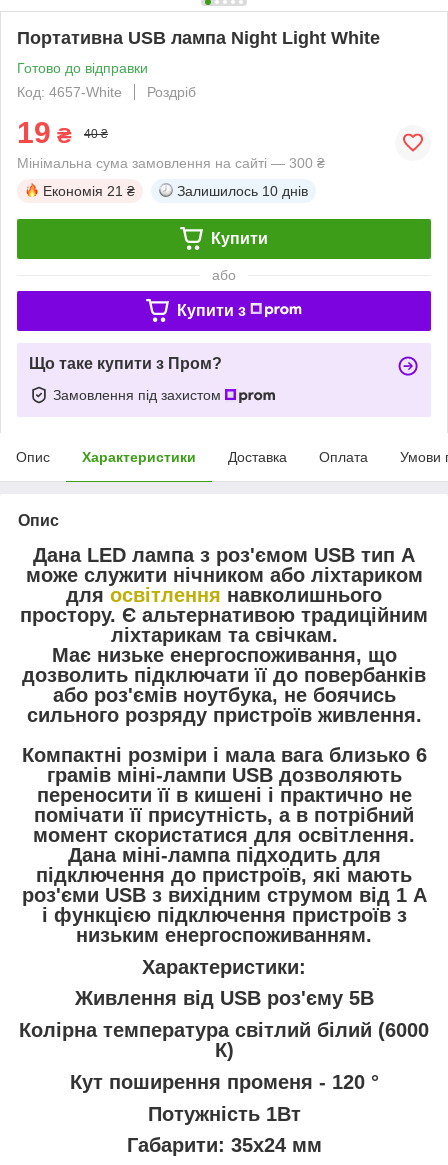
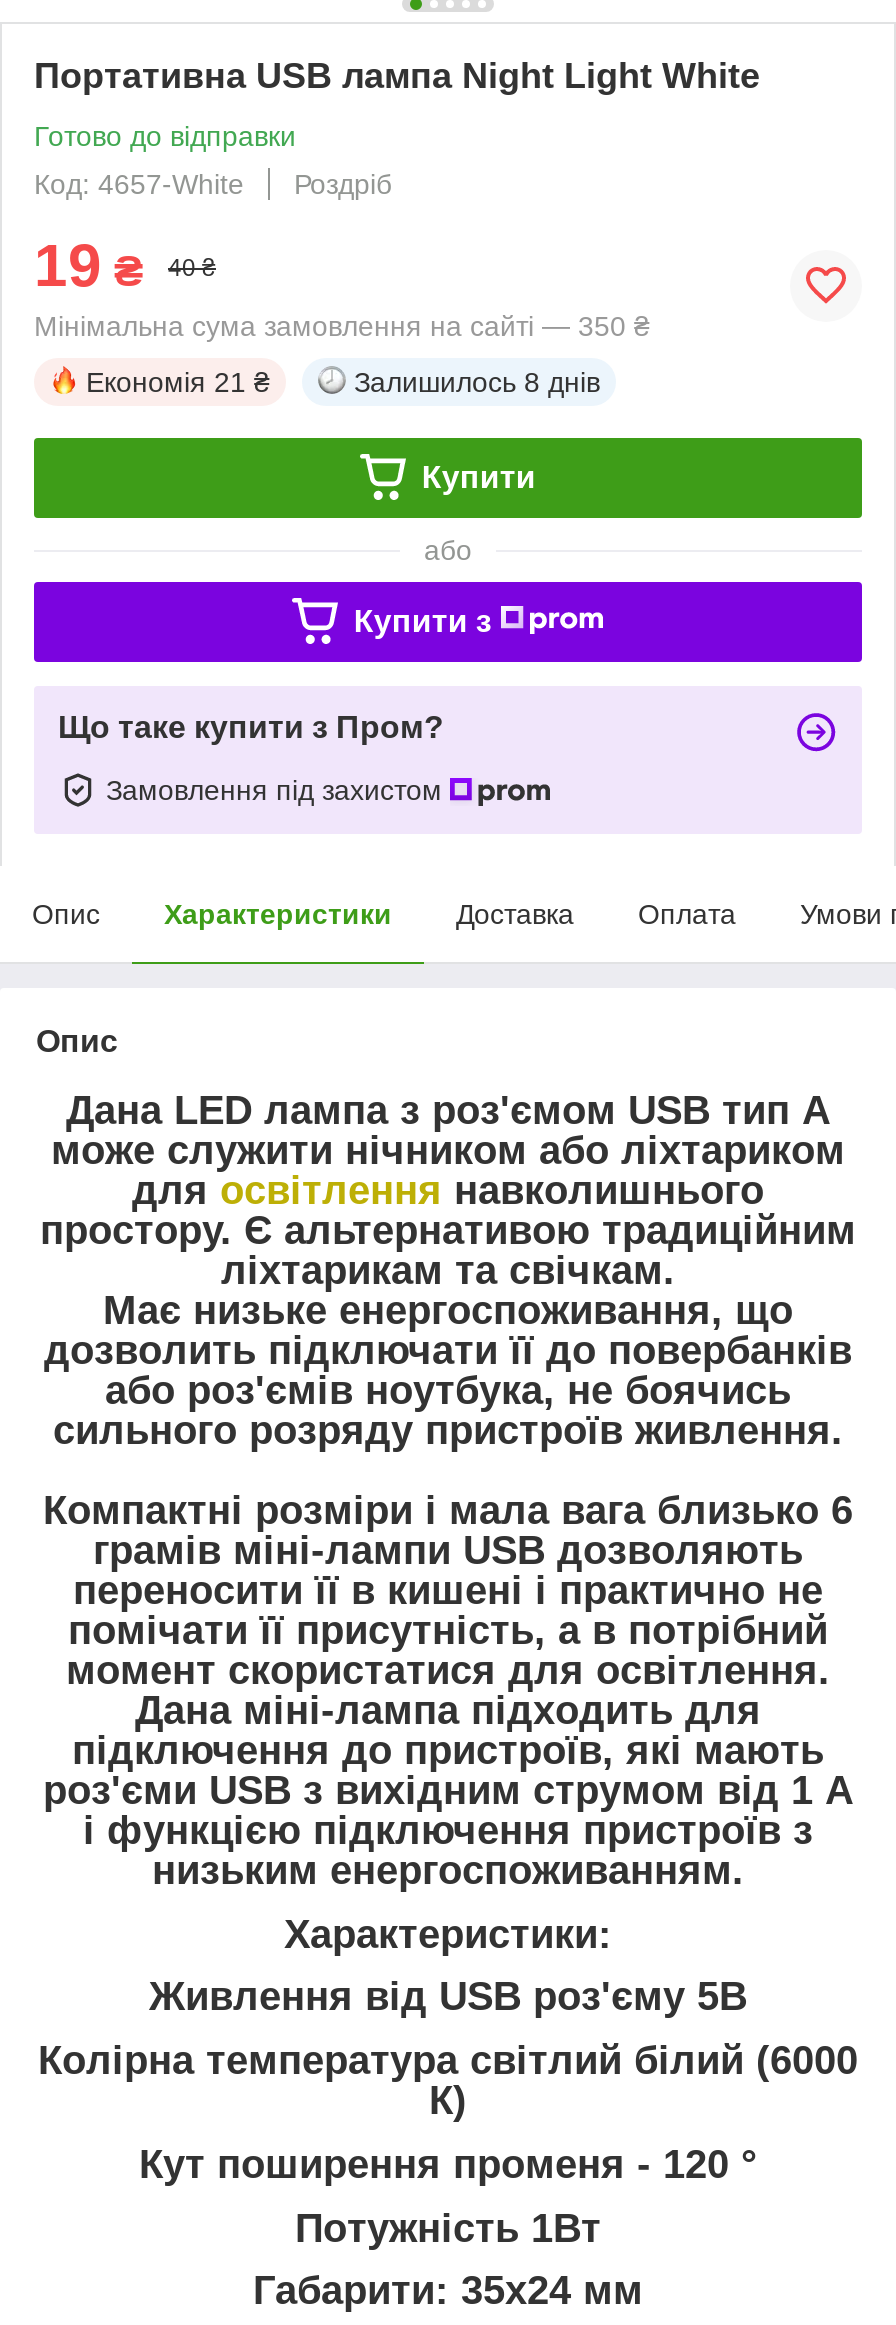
- Мінімальна сума замовлення на сайті — 300 ₴
+ Мінімальна сума замовлення на сайті — 350 ₴

- Залишилось 10 днів
+ Залишилось 8 днів
